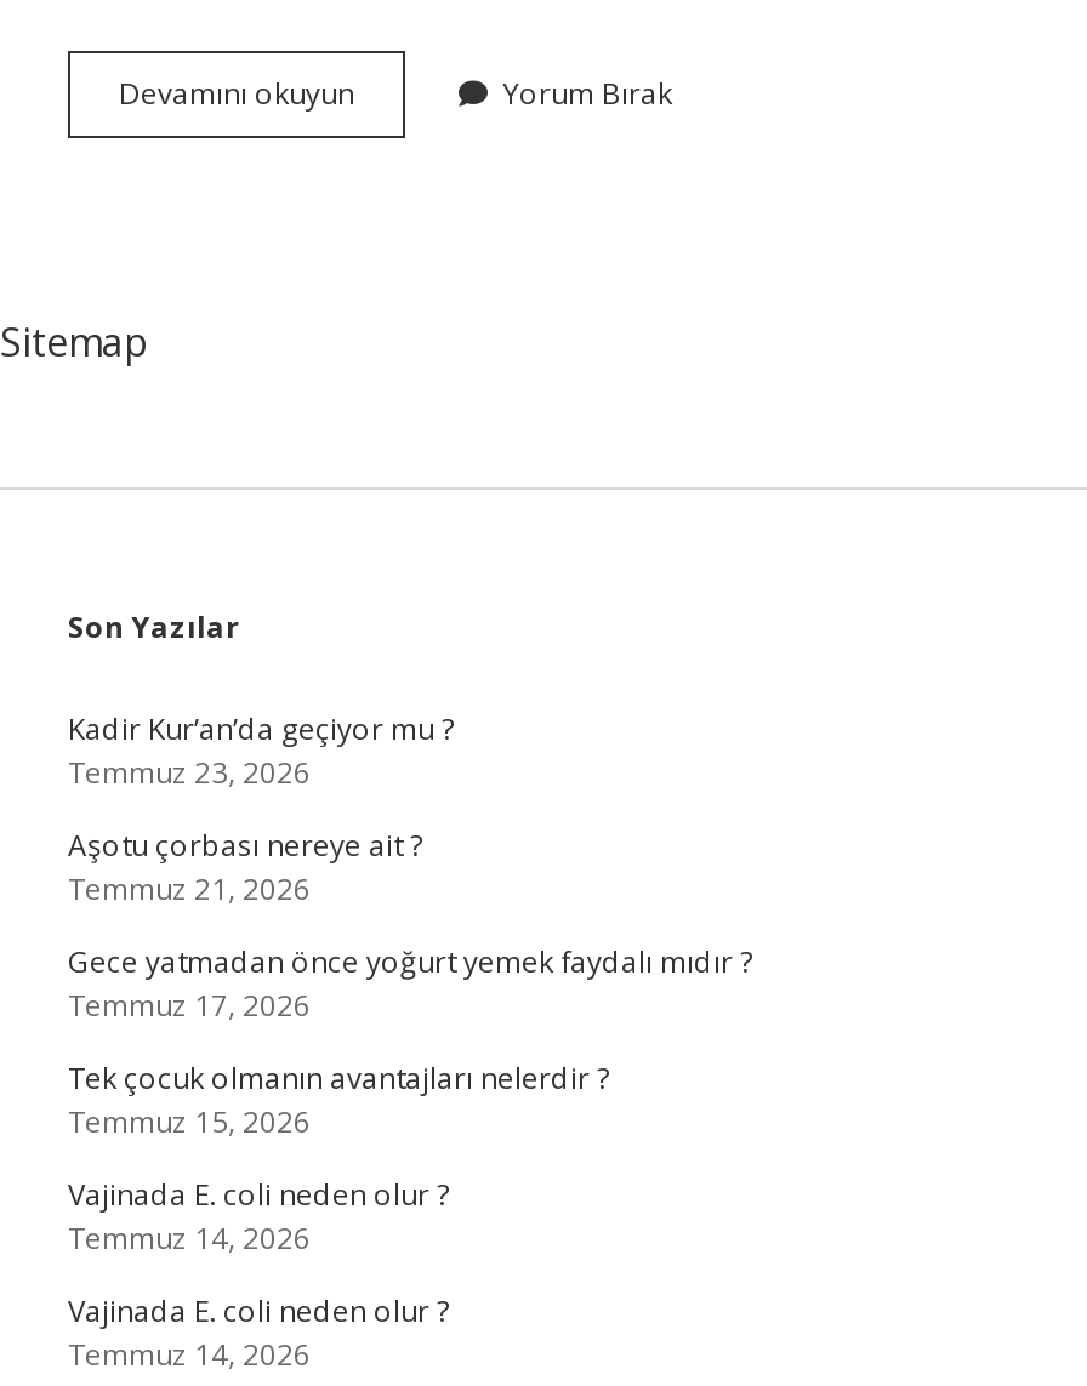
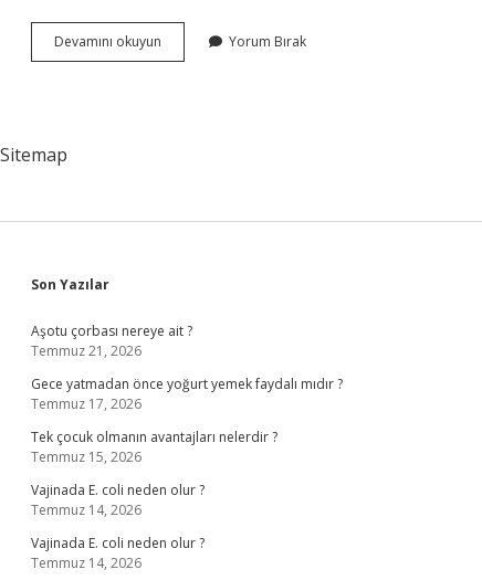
- Kadir Kur’an’da geçiyor mu ?
- Temmuz 23, 2026
